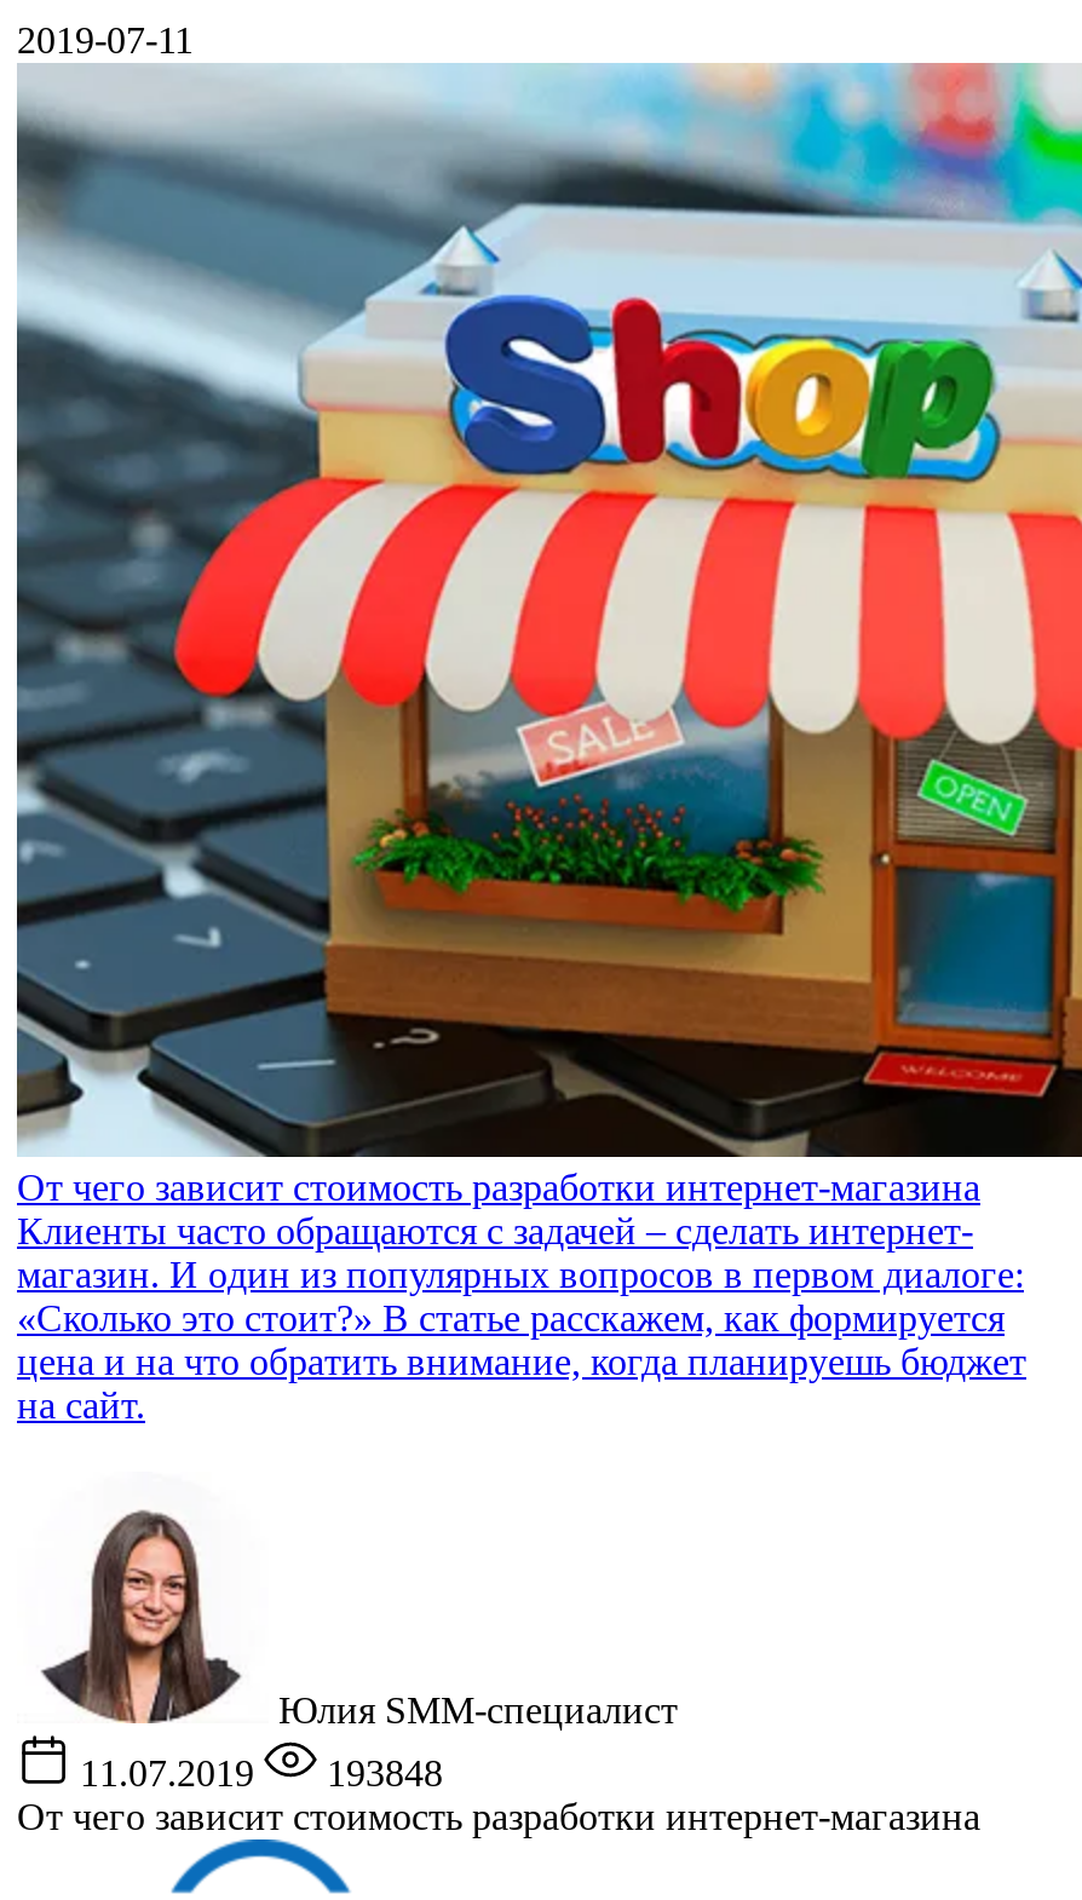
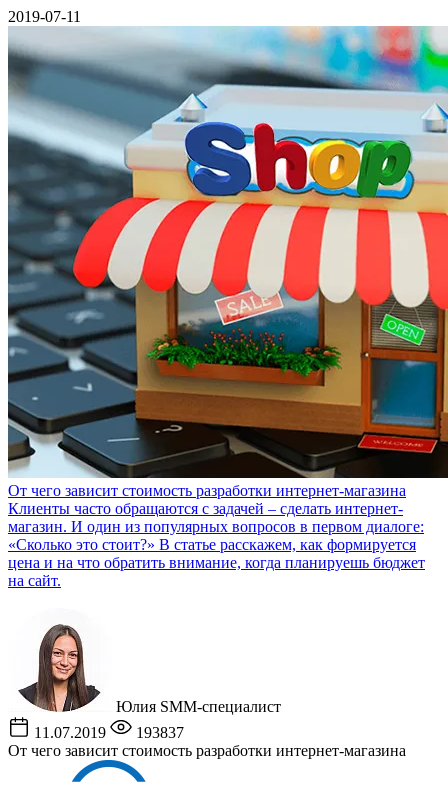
- 11.07.2019 193848
+ 11.07.2019 193837
